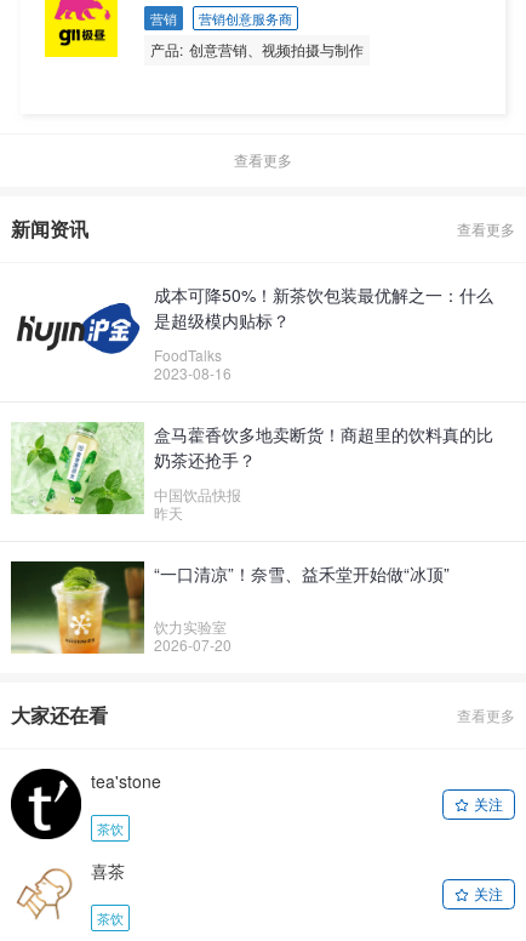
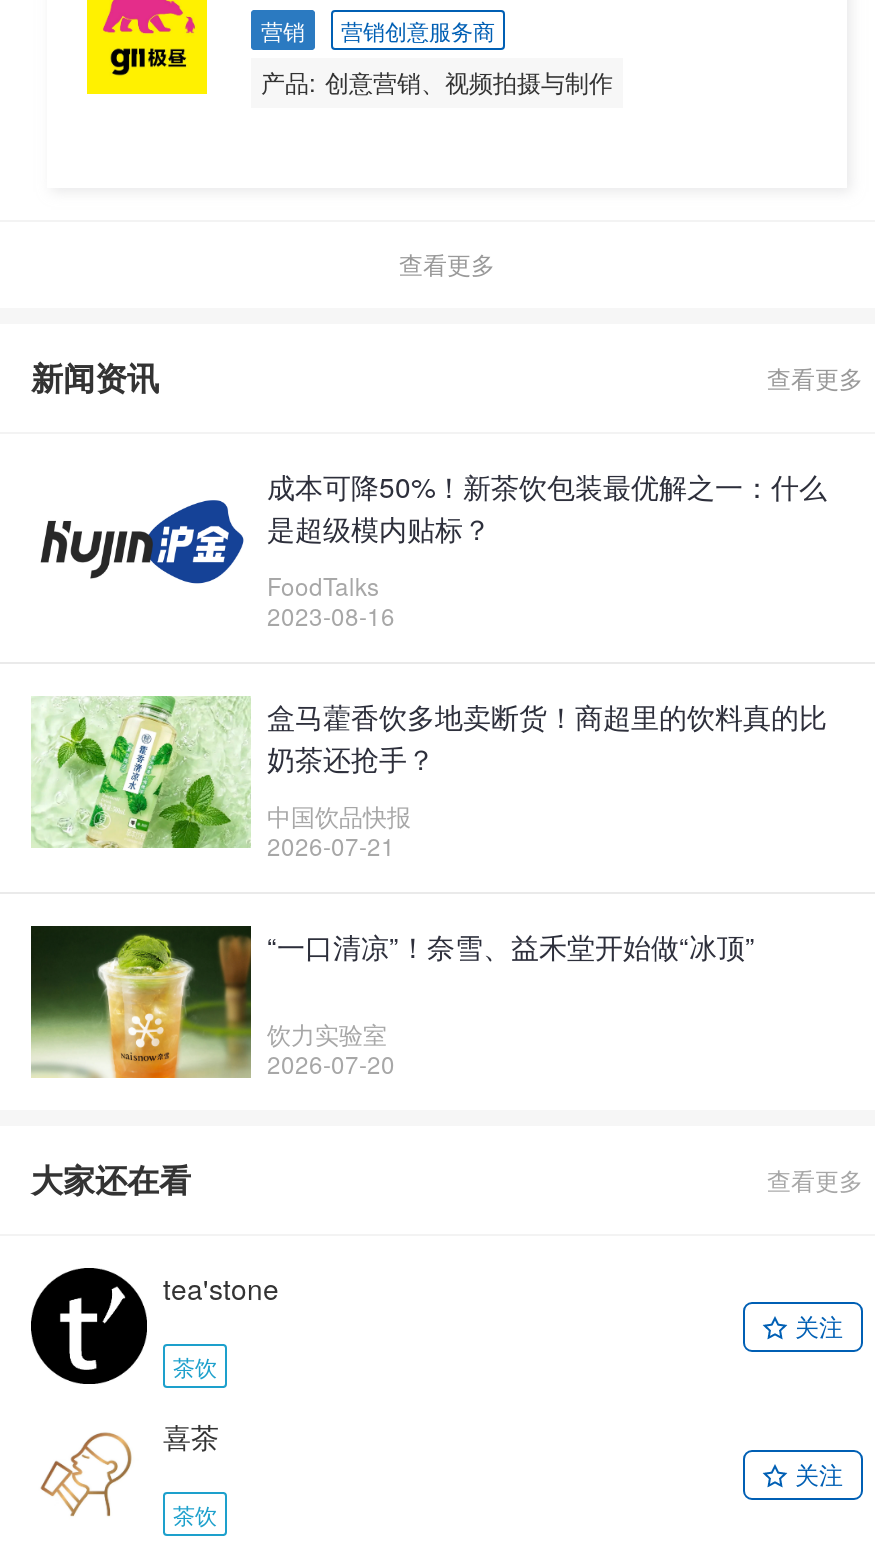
- 昨天
+ 2026-07-21
